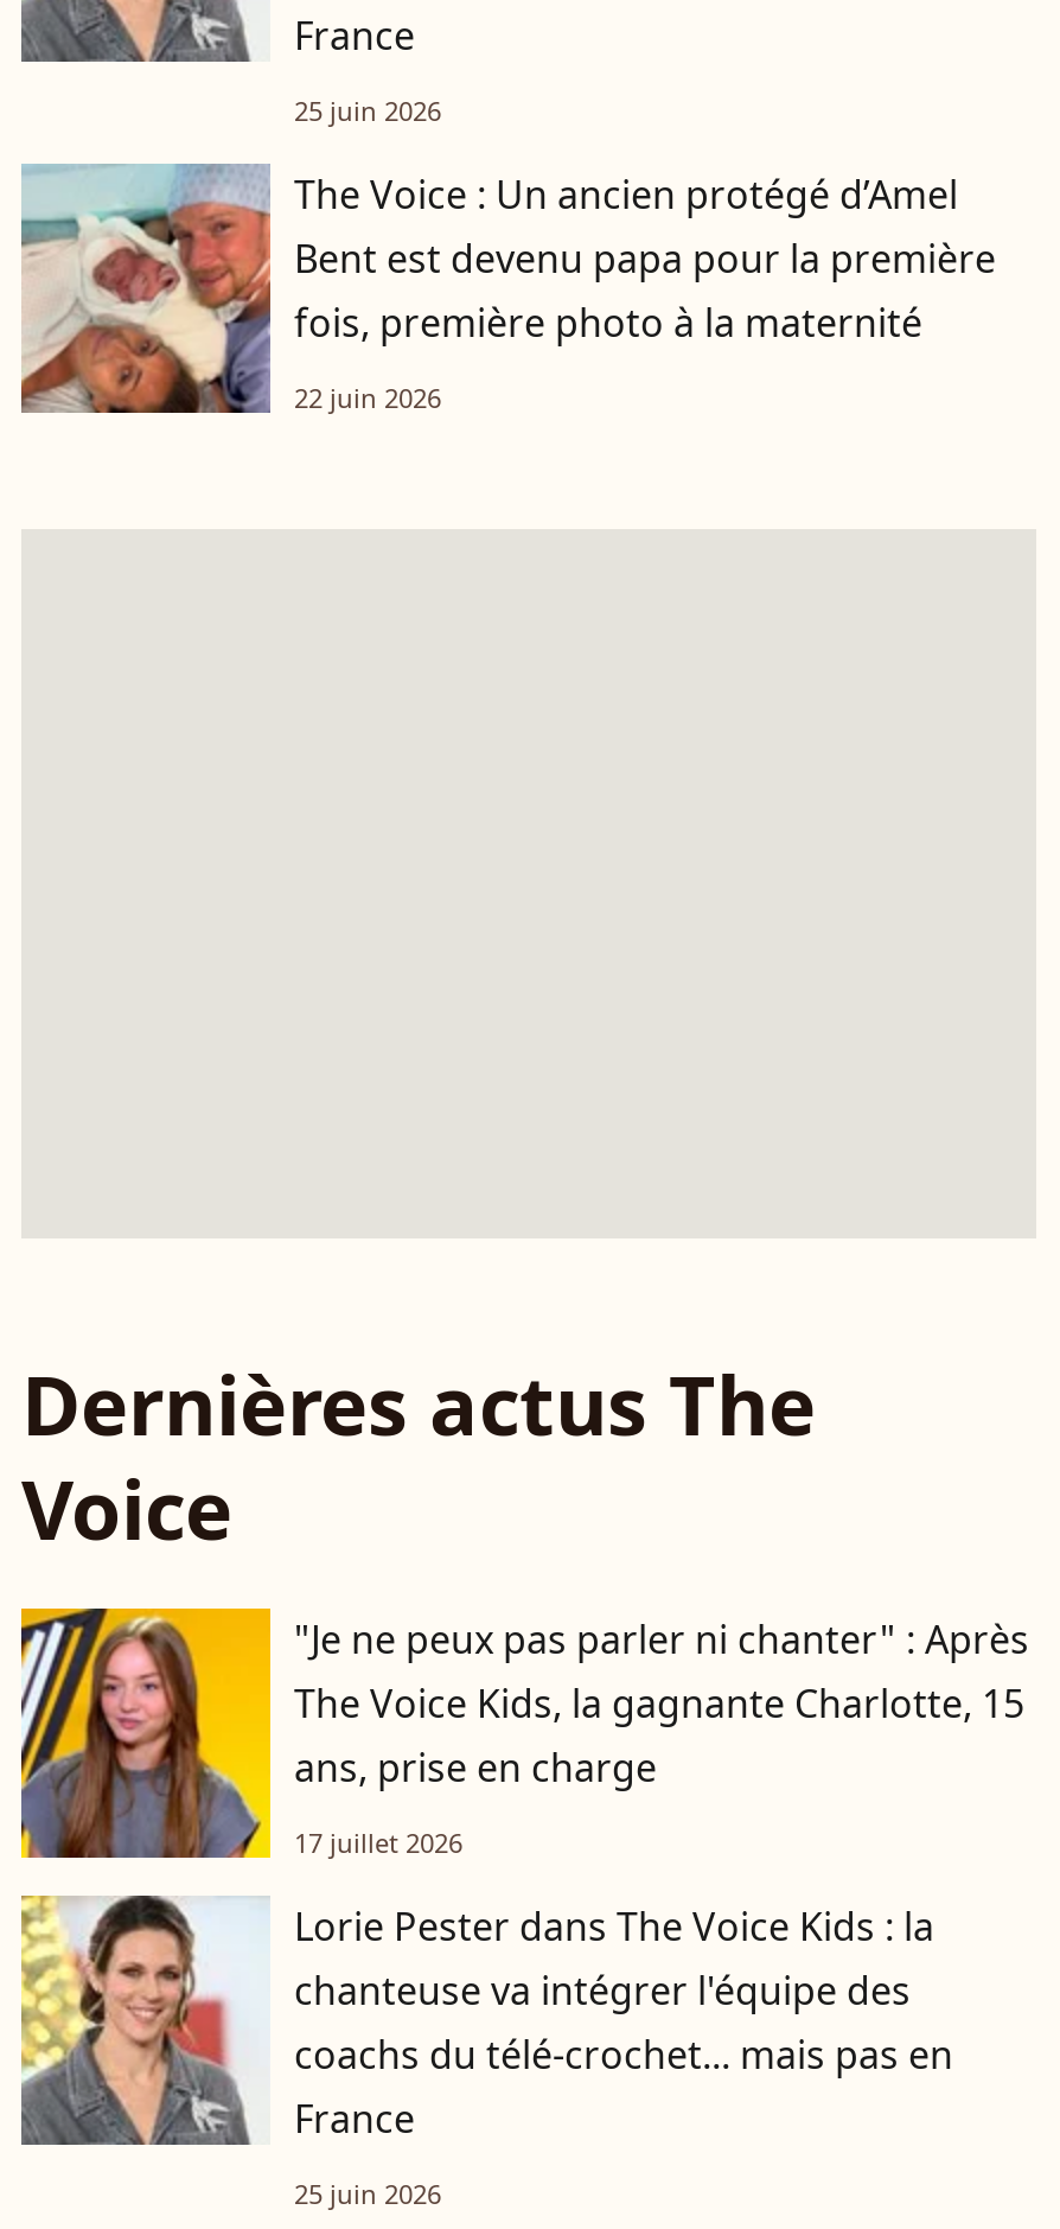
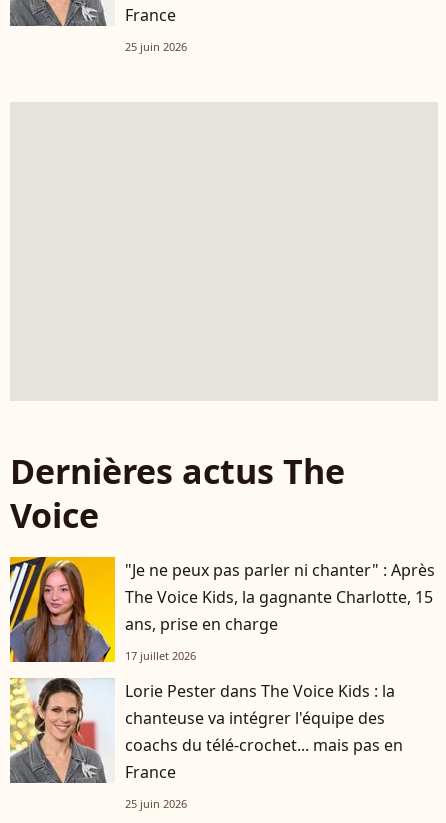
- [image]
- The Voice : Un ancien protégé d’Amel
- Bent est devenu papa pour la première
- fois, première photo à la maternité
- 22 juin 2026
